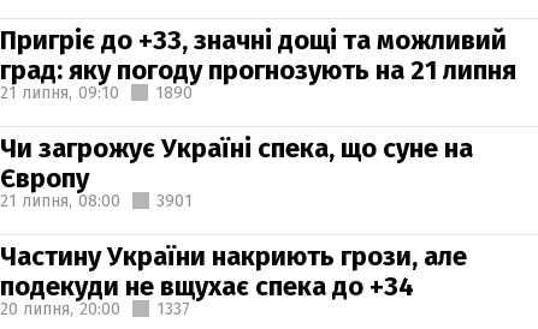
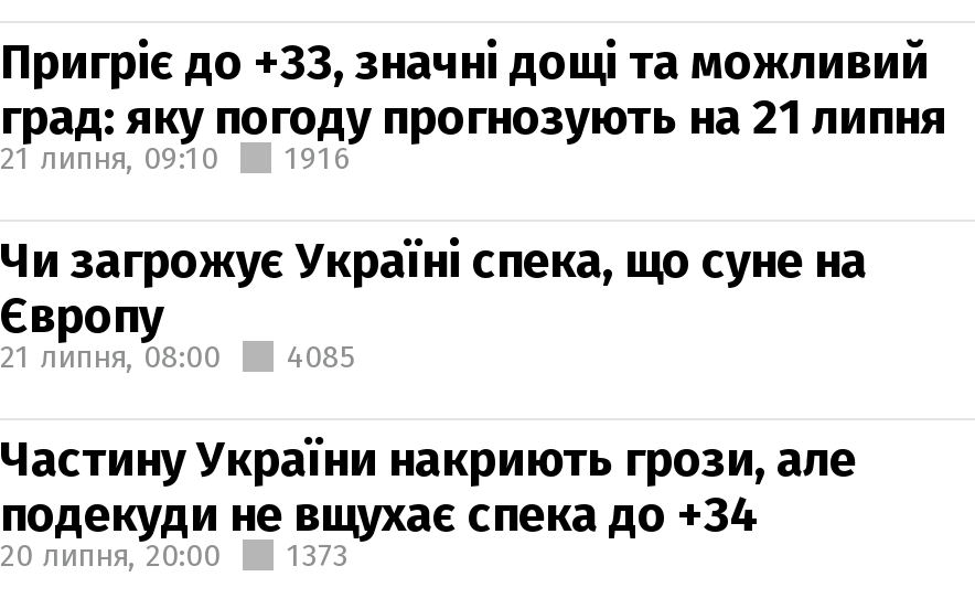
- 1890
+ 1916

- 21 липня, 08:00 3901
+ 21 липня, 08:00 4085

- 20 липня, 20:00 1337
+ 20 липня, 20:00 1373
